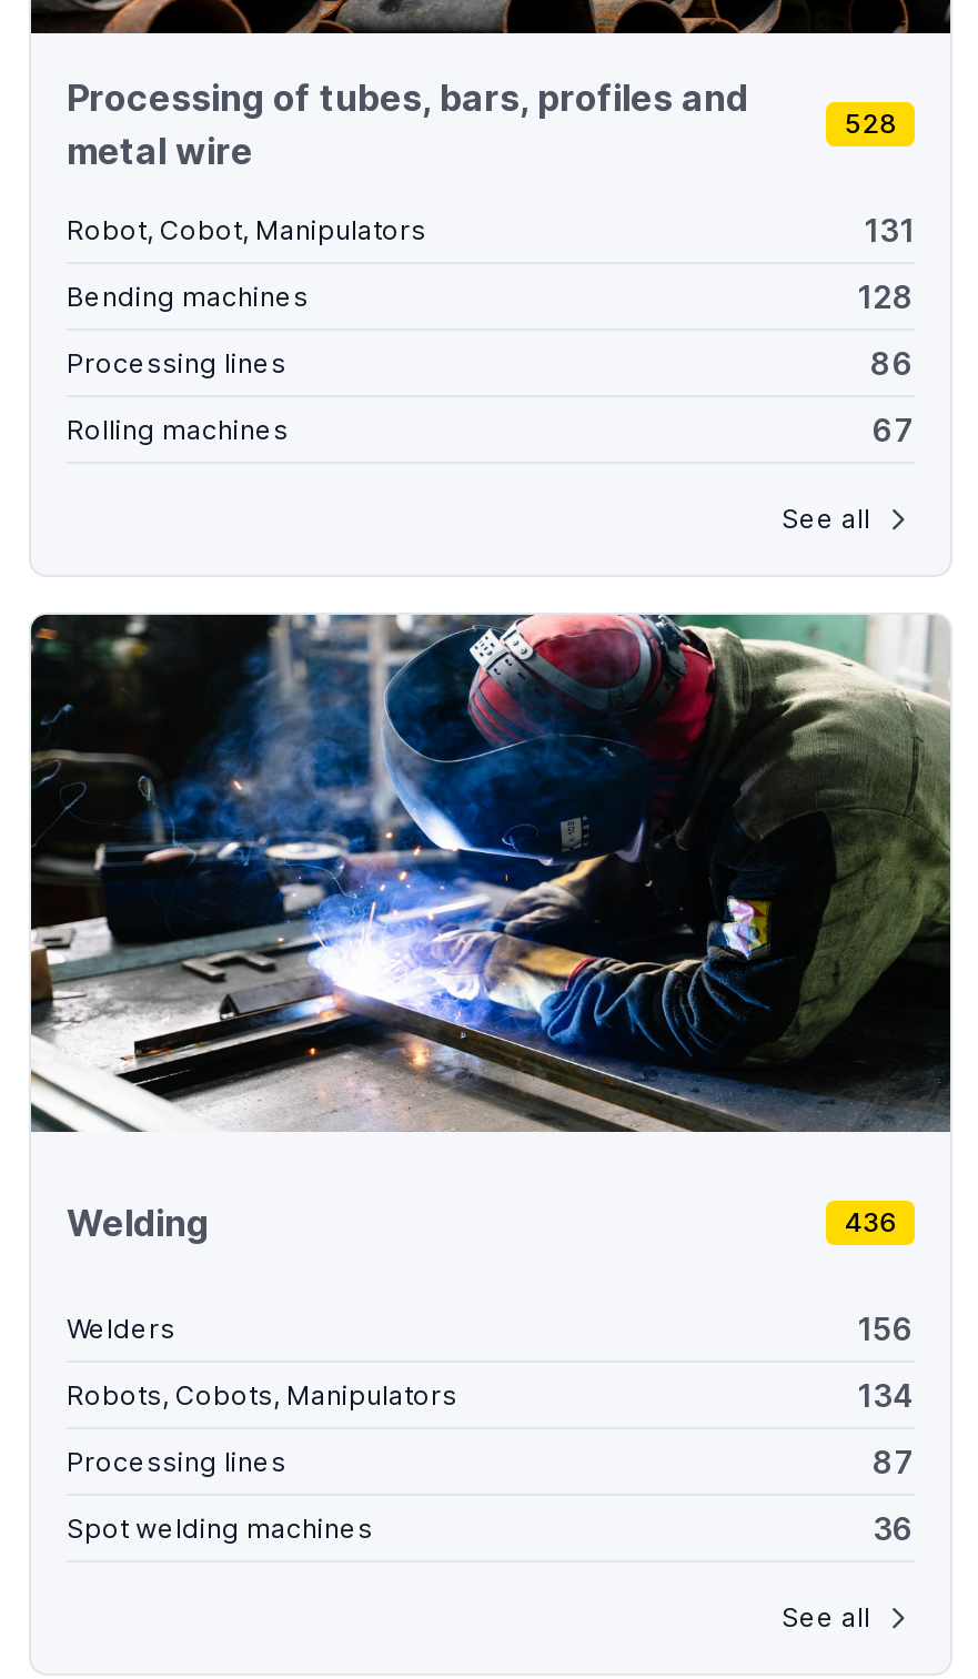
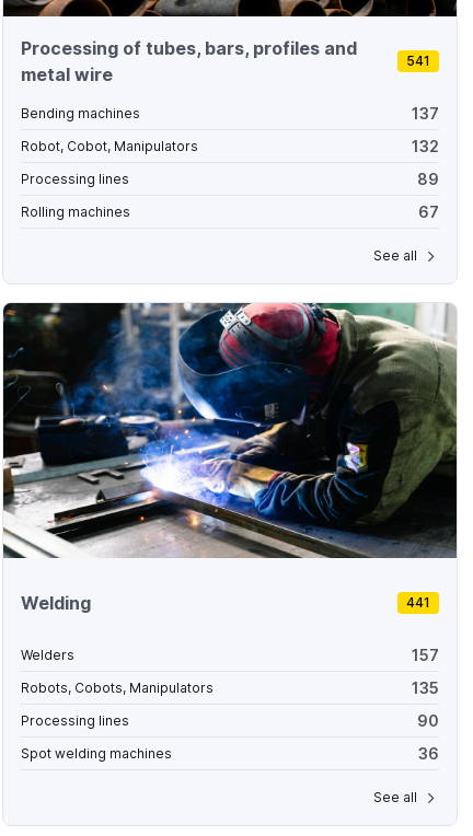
- 528
- 131
+ 541

moved down: Robot, Cobot, Manipulators

moved up: Bending machines

- 128
+ 137
+ 132

- 86
+ 89

- 436
+ 441

- 156
+ 157

- 134
+ 135

- 87
+ 90
